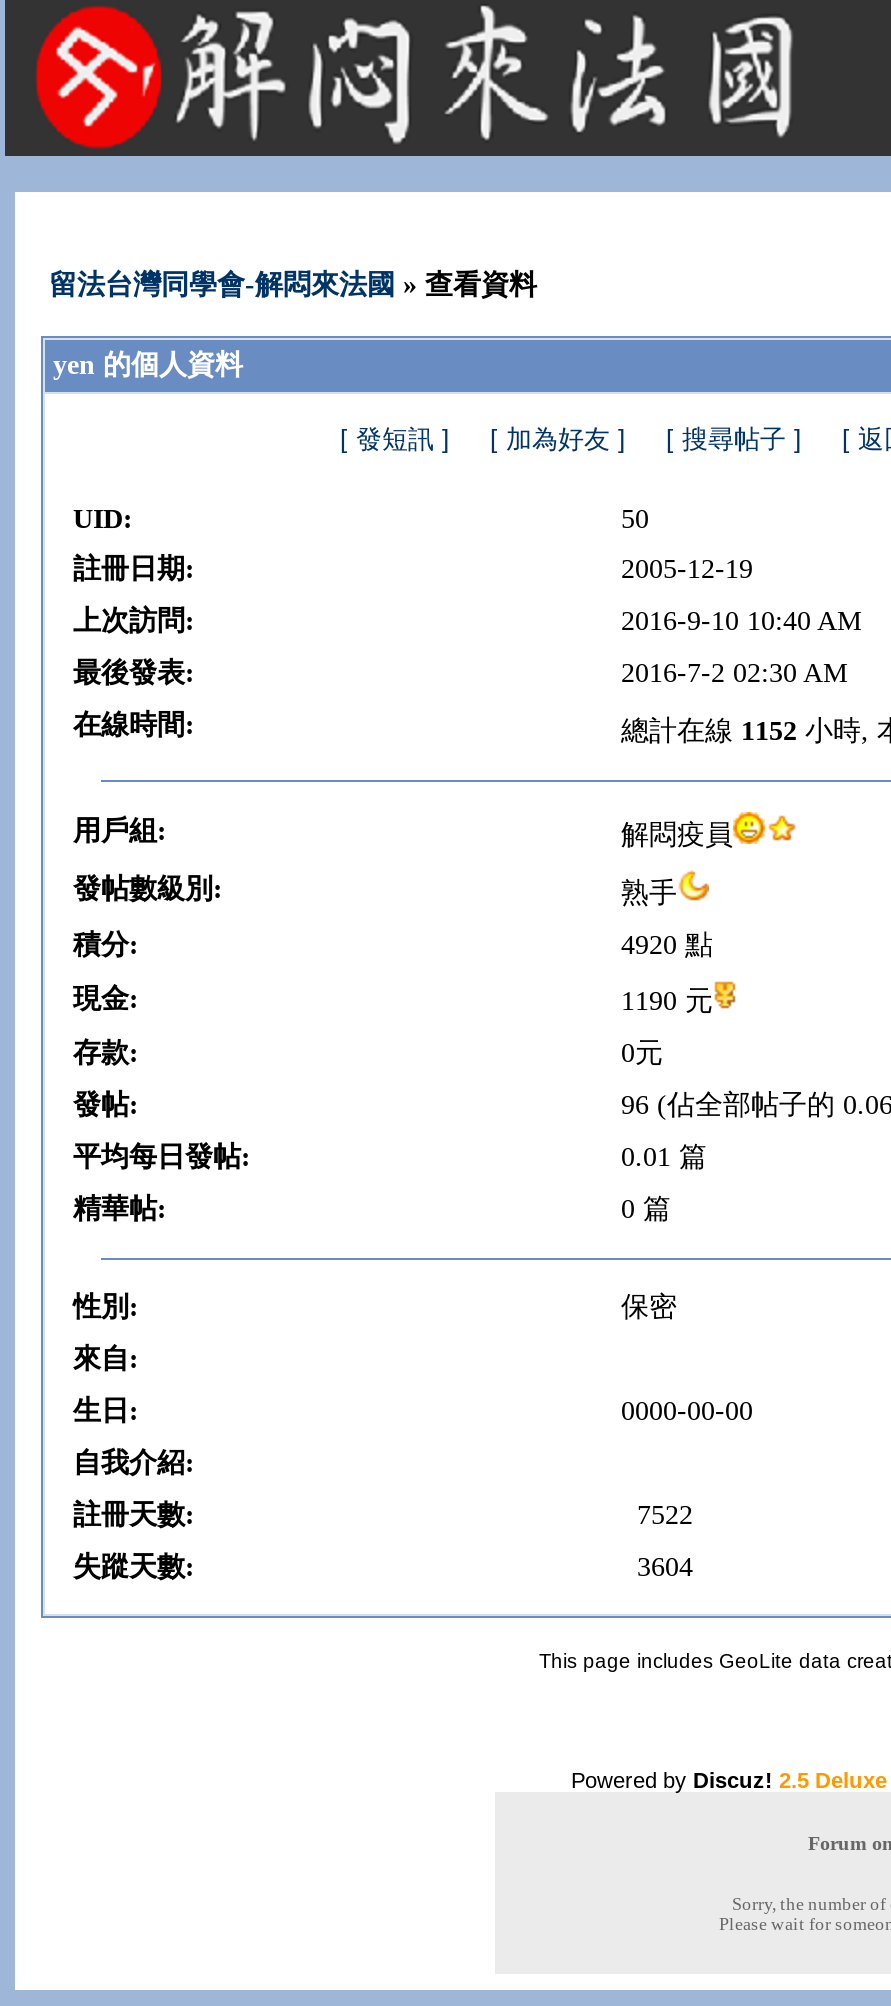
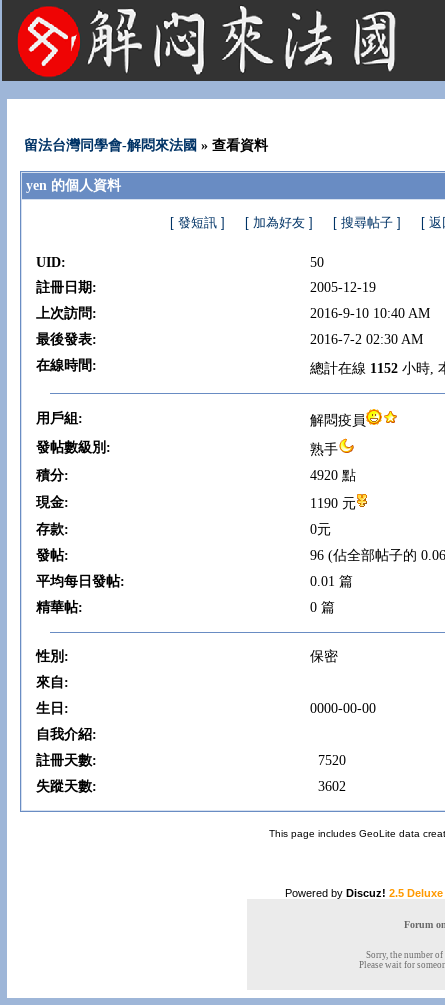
- 7522
+ 7520

- 3604
+ 3602
